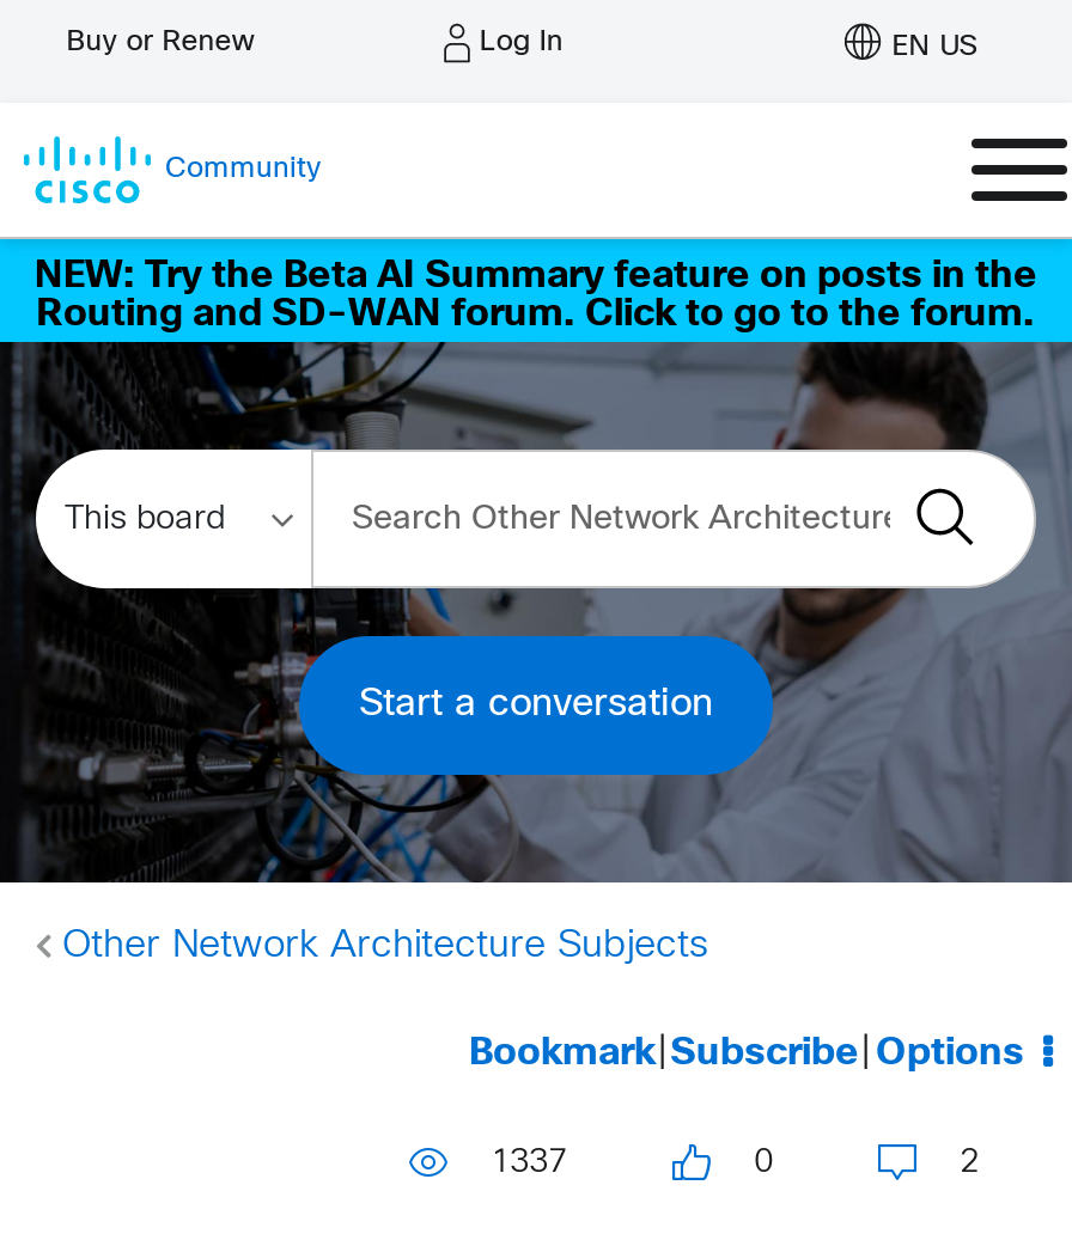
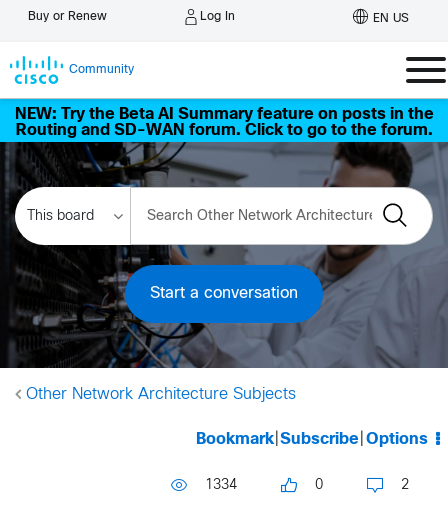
- 1337
+ 1334
